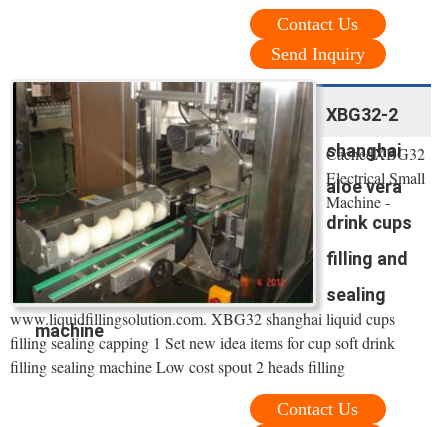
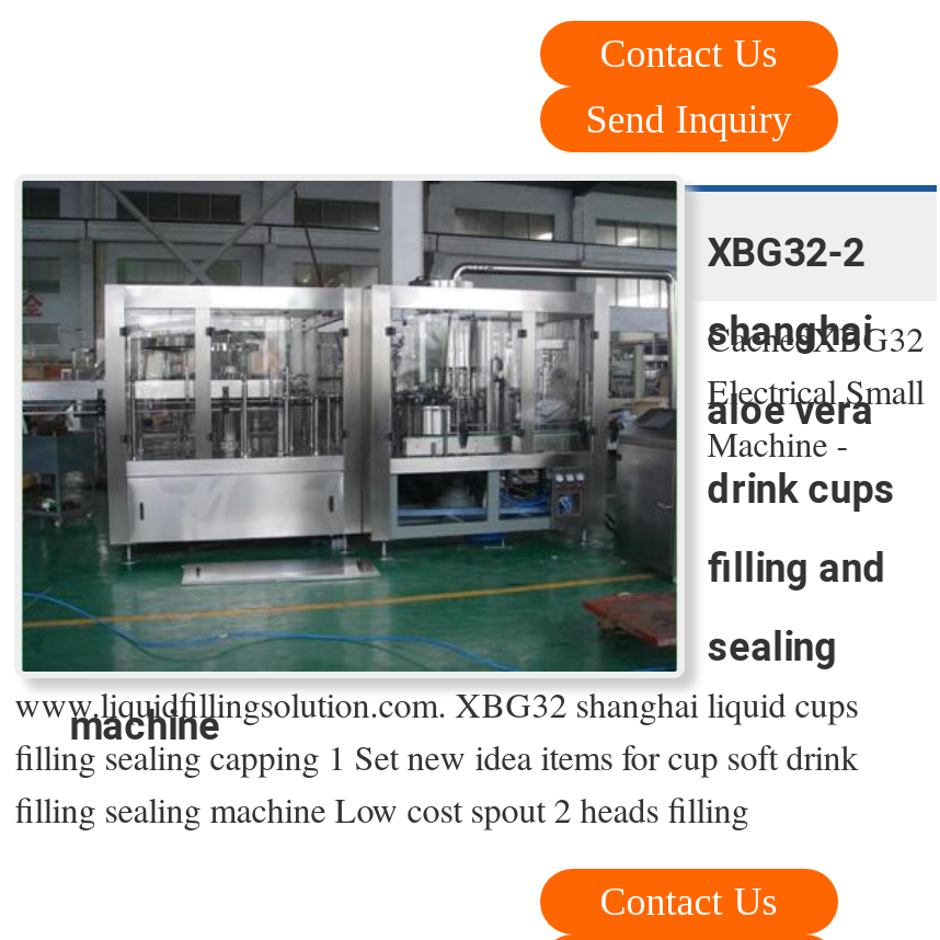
- [image]
+ [image]
